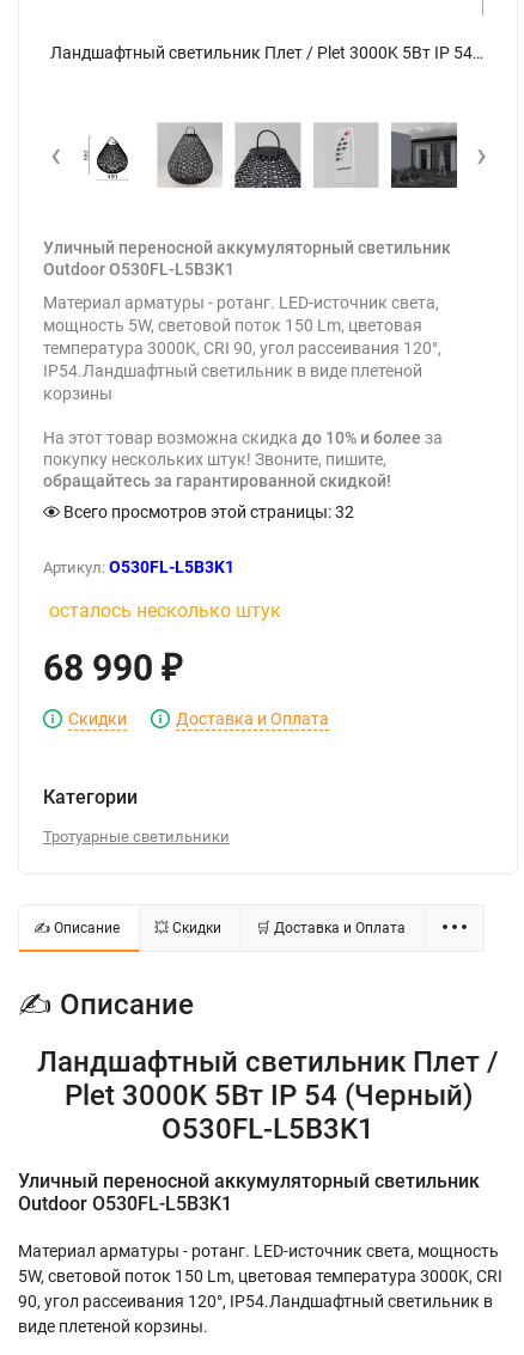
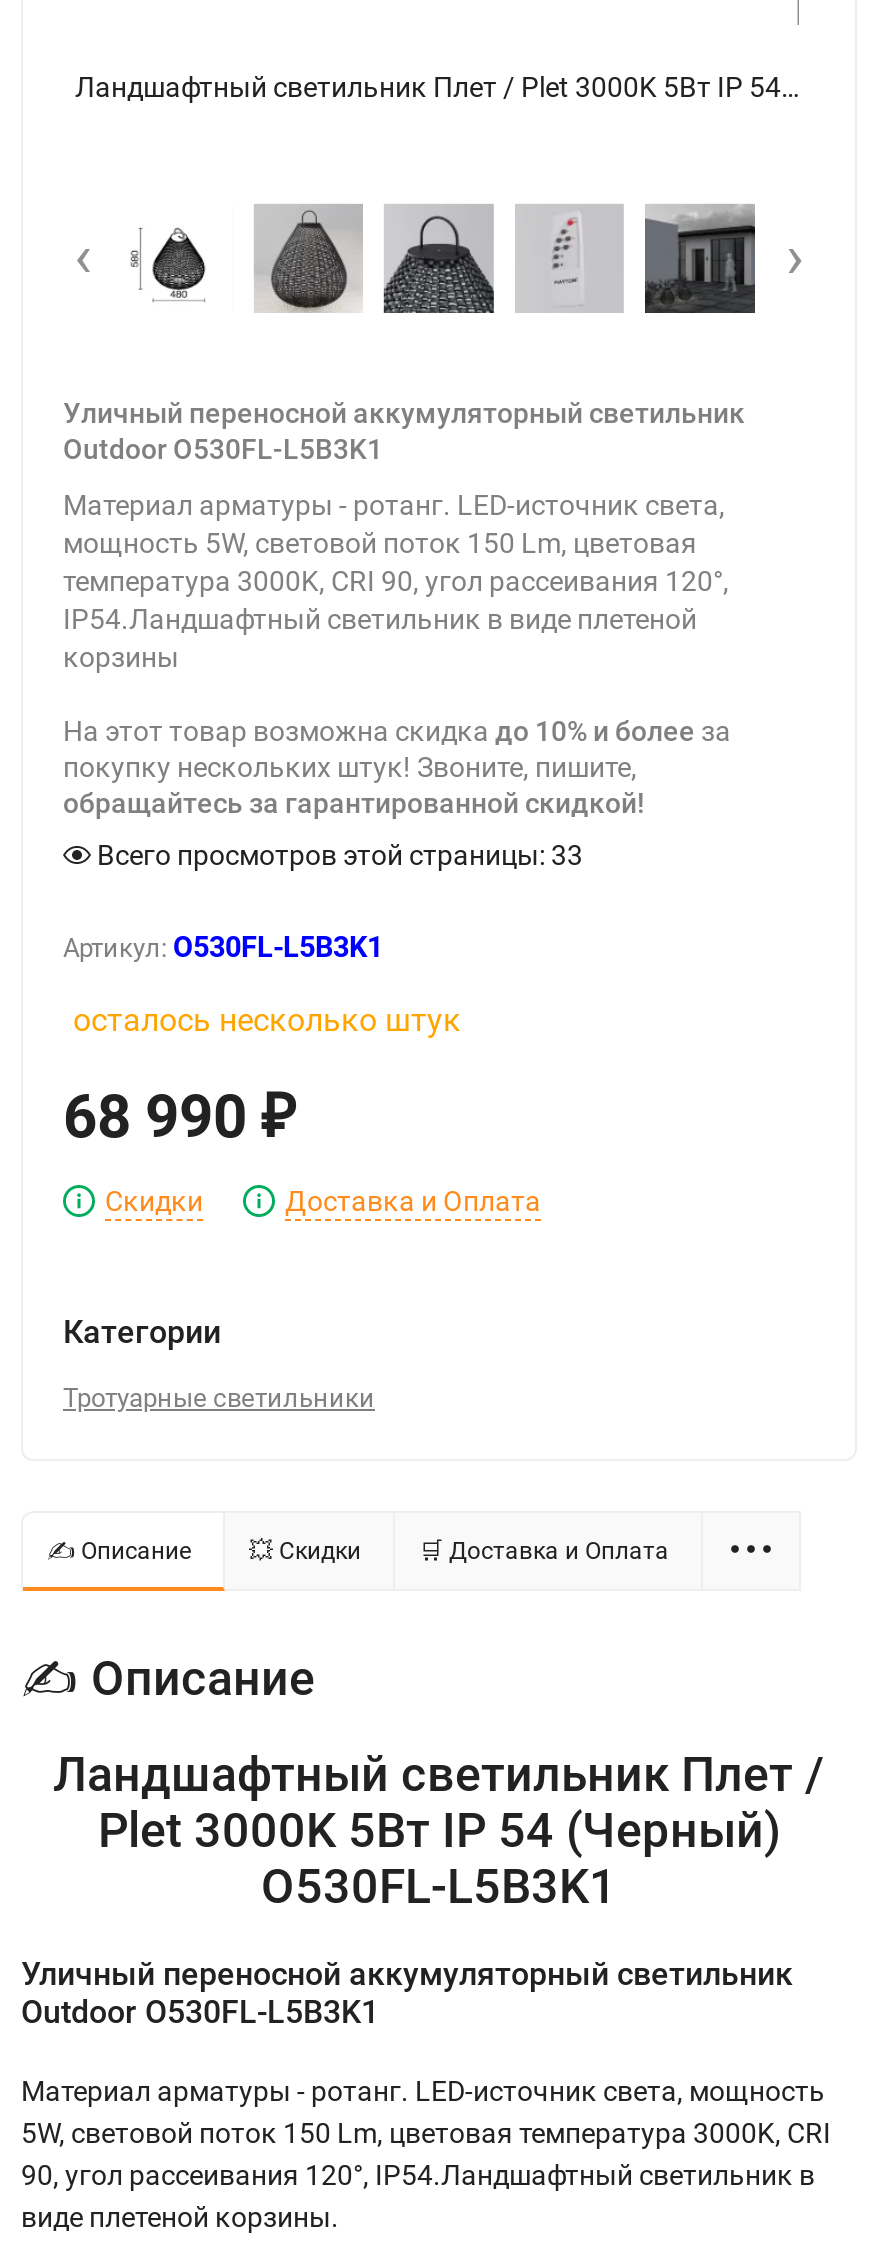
- Всего просмотров этой страницы: 32
+ Всего просмотров этой страницы: 33
